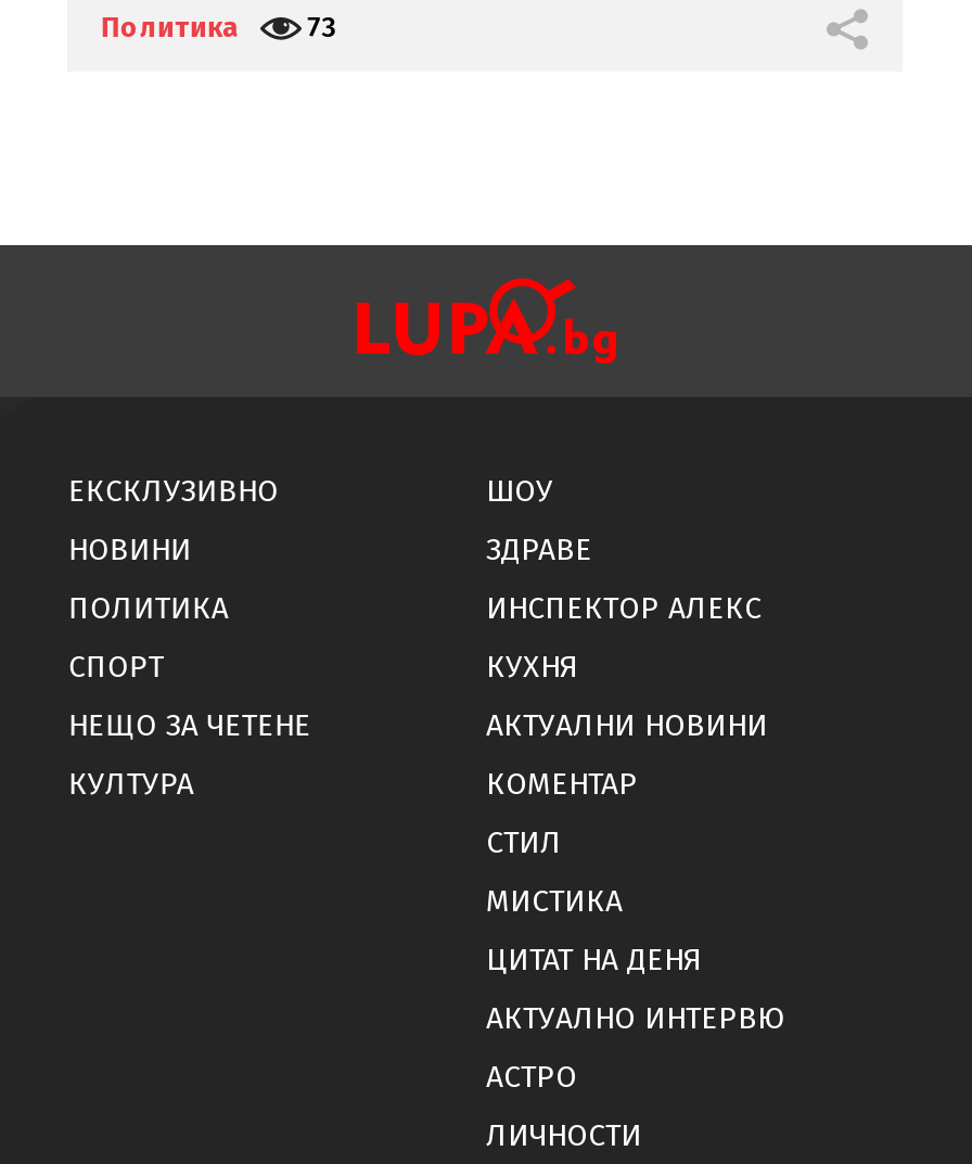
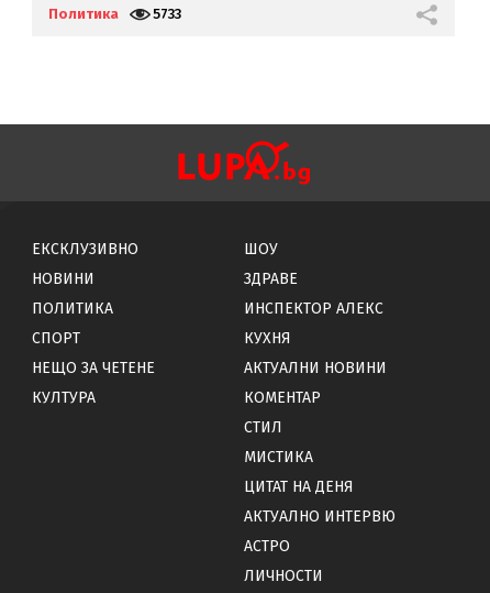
- 73
+ 5733
